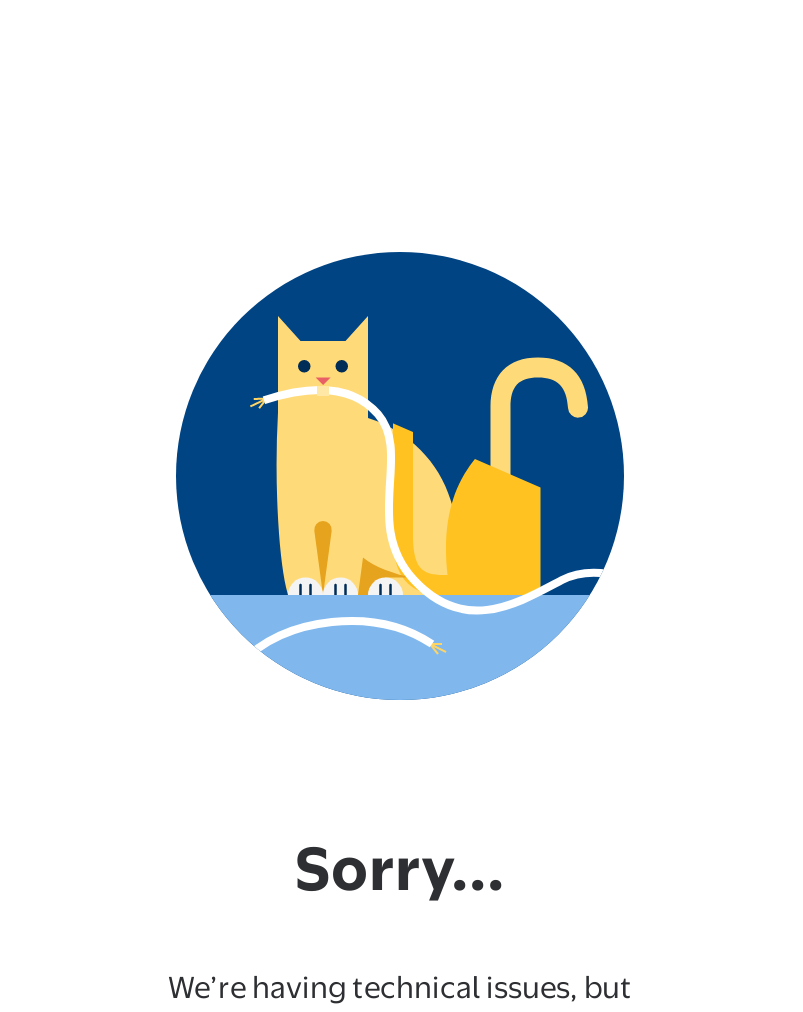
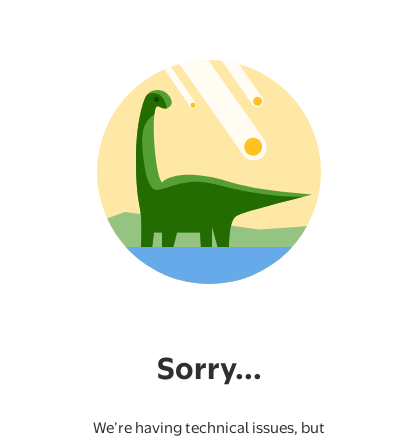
- [image]
+ [image]
